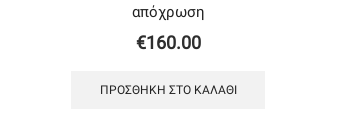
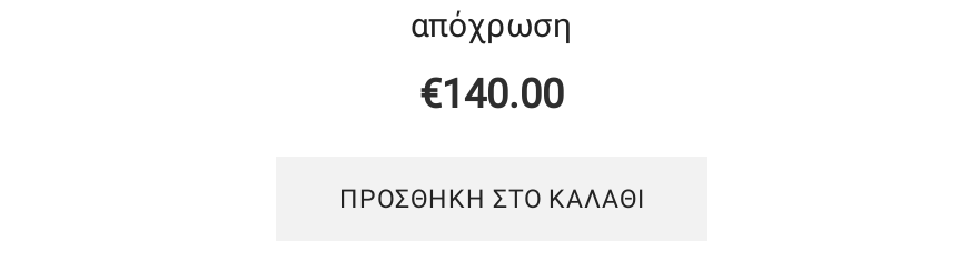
- €160.00
+ €140.00
